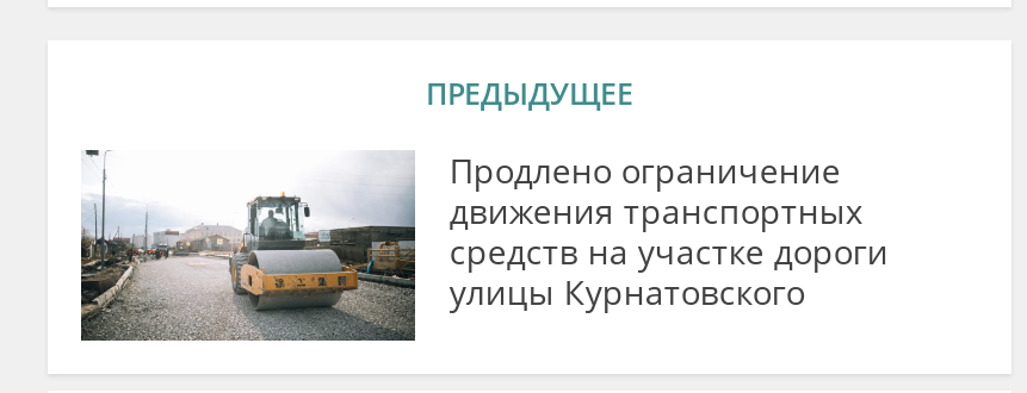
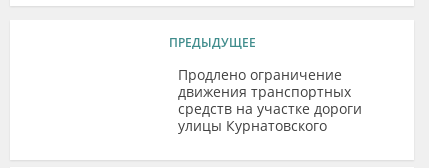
- [image]
